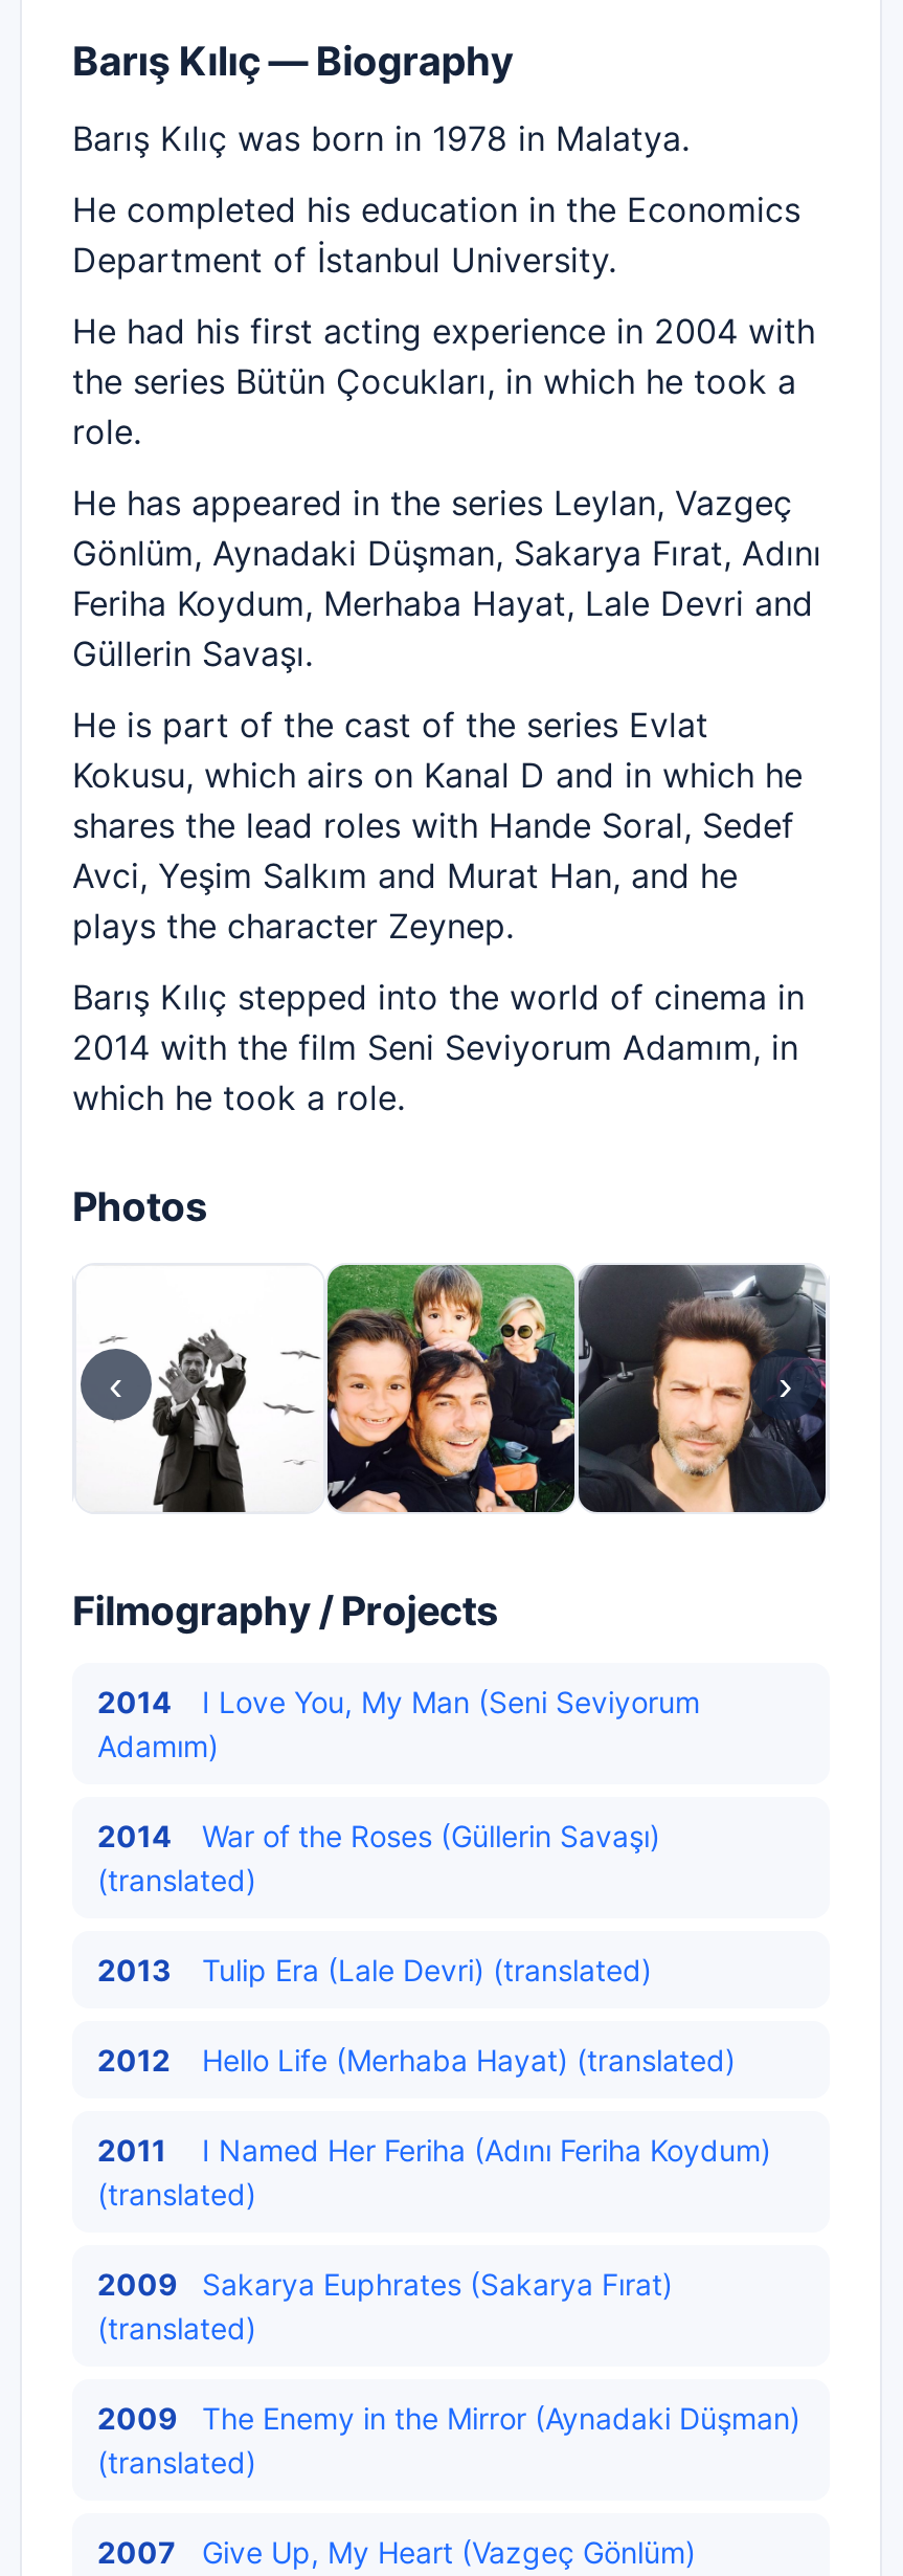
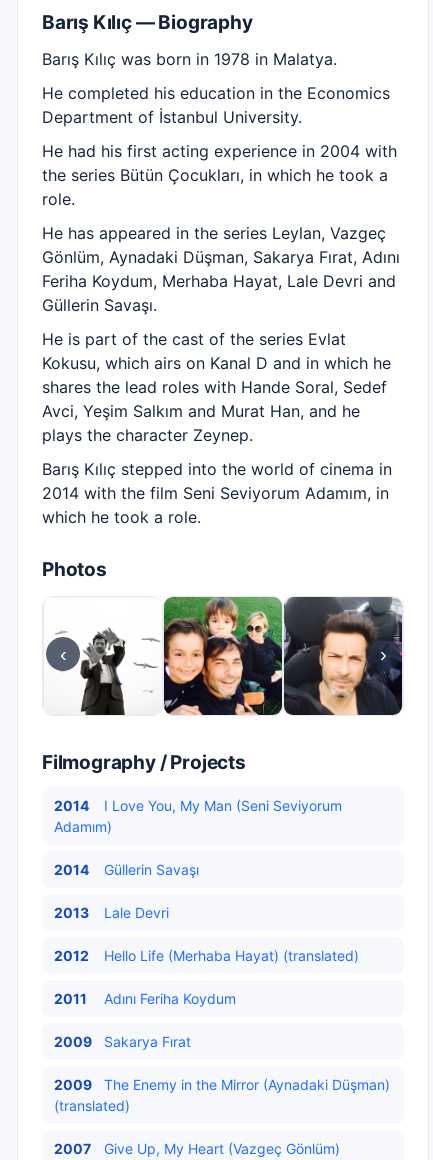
- War of the Roses (Güllerin Savaşı)
- (translated)
+ Güllerin Savaşı

- Tulip Era (Lale Devri) (translated)
+ Lale Devri

- I Named Her Feriha (Adını Feriha Koydum)
- (translated)
+ Adını Feriha Koydum

- Sakarya Euphrates (Sakarya Fırat)
- (translated)
+ Sakarya Fırat
